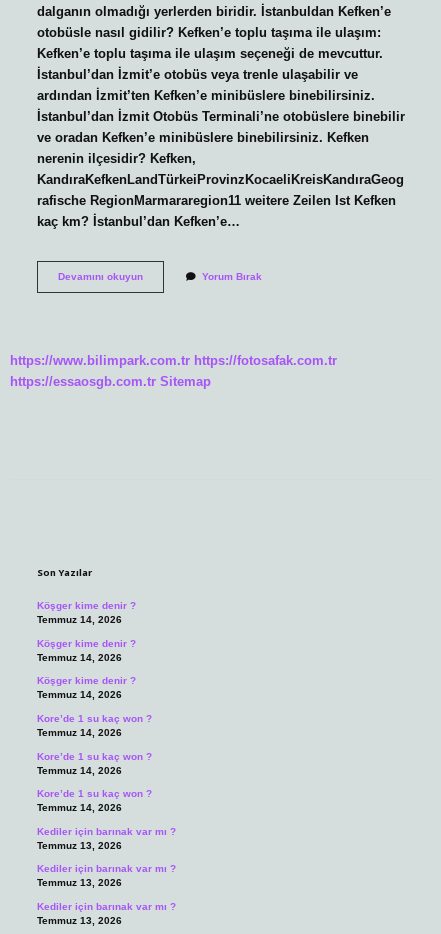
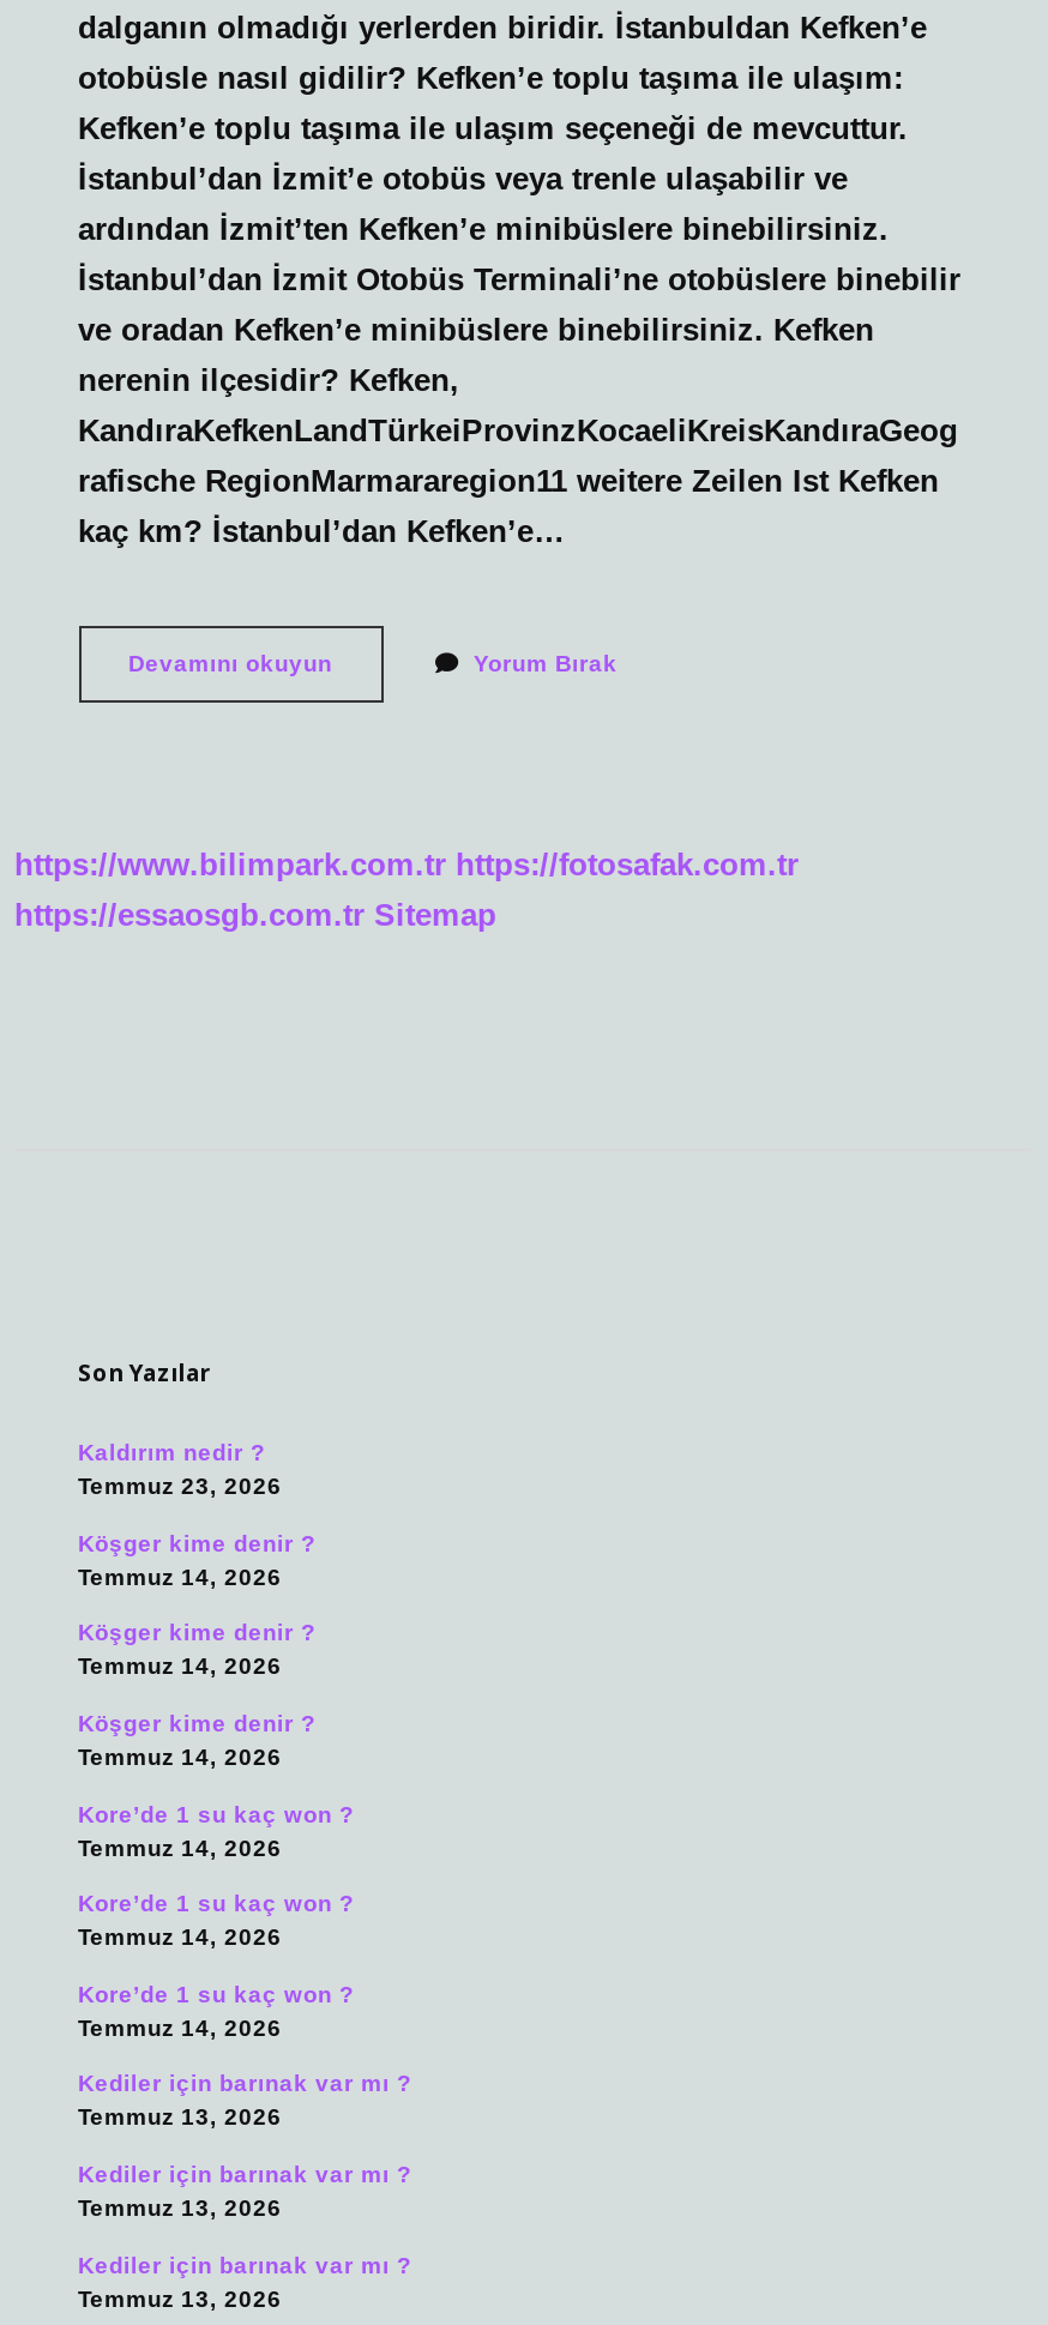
+ Kaldırım nedir ?
+ Temmuz 23, 2026
